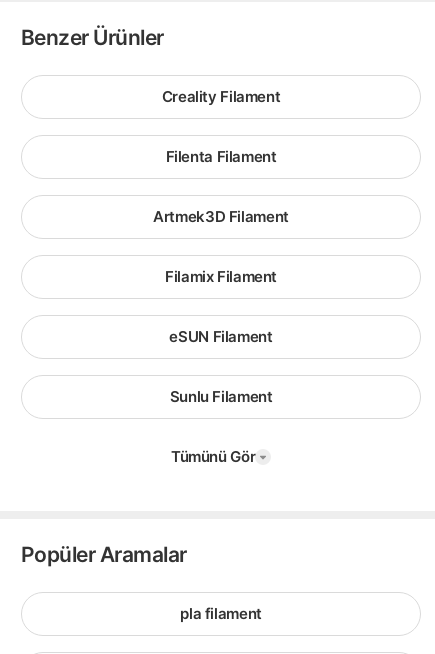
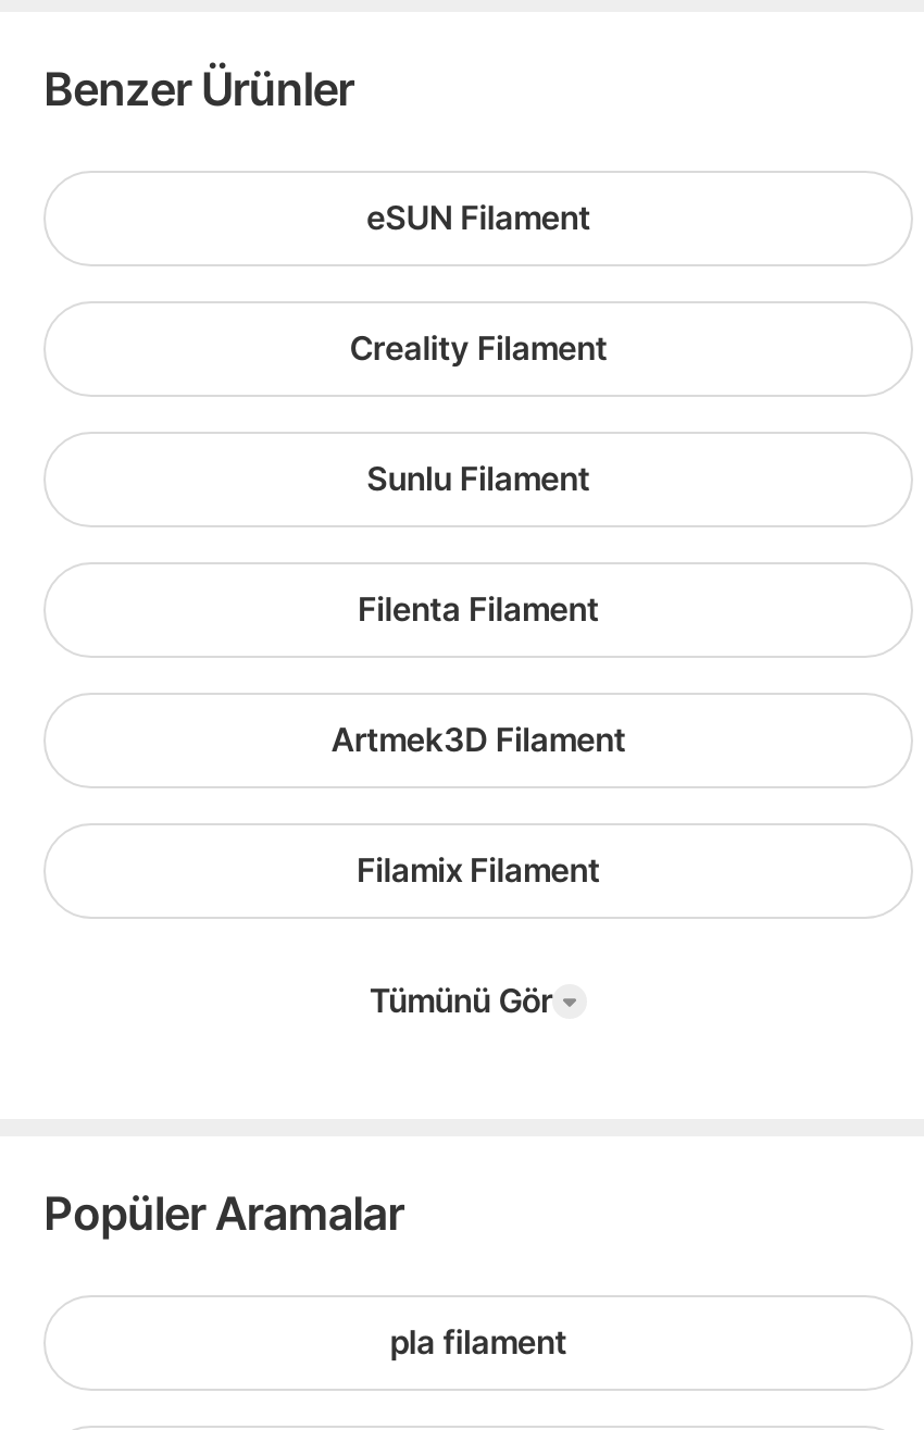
moved down: Creality Filament

moved down: Filenta Filament | Artmek3D Filament | Filamix Filament

moved up: eSUN Filament

moved up: Sunlu Filament
